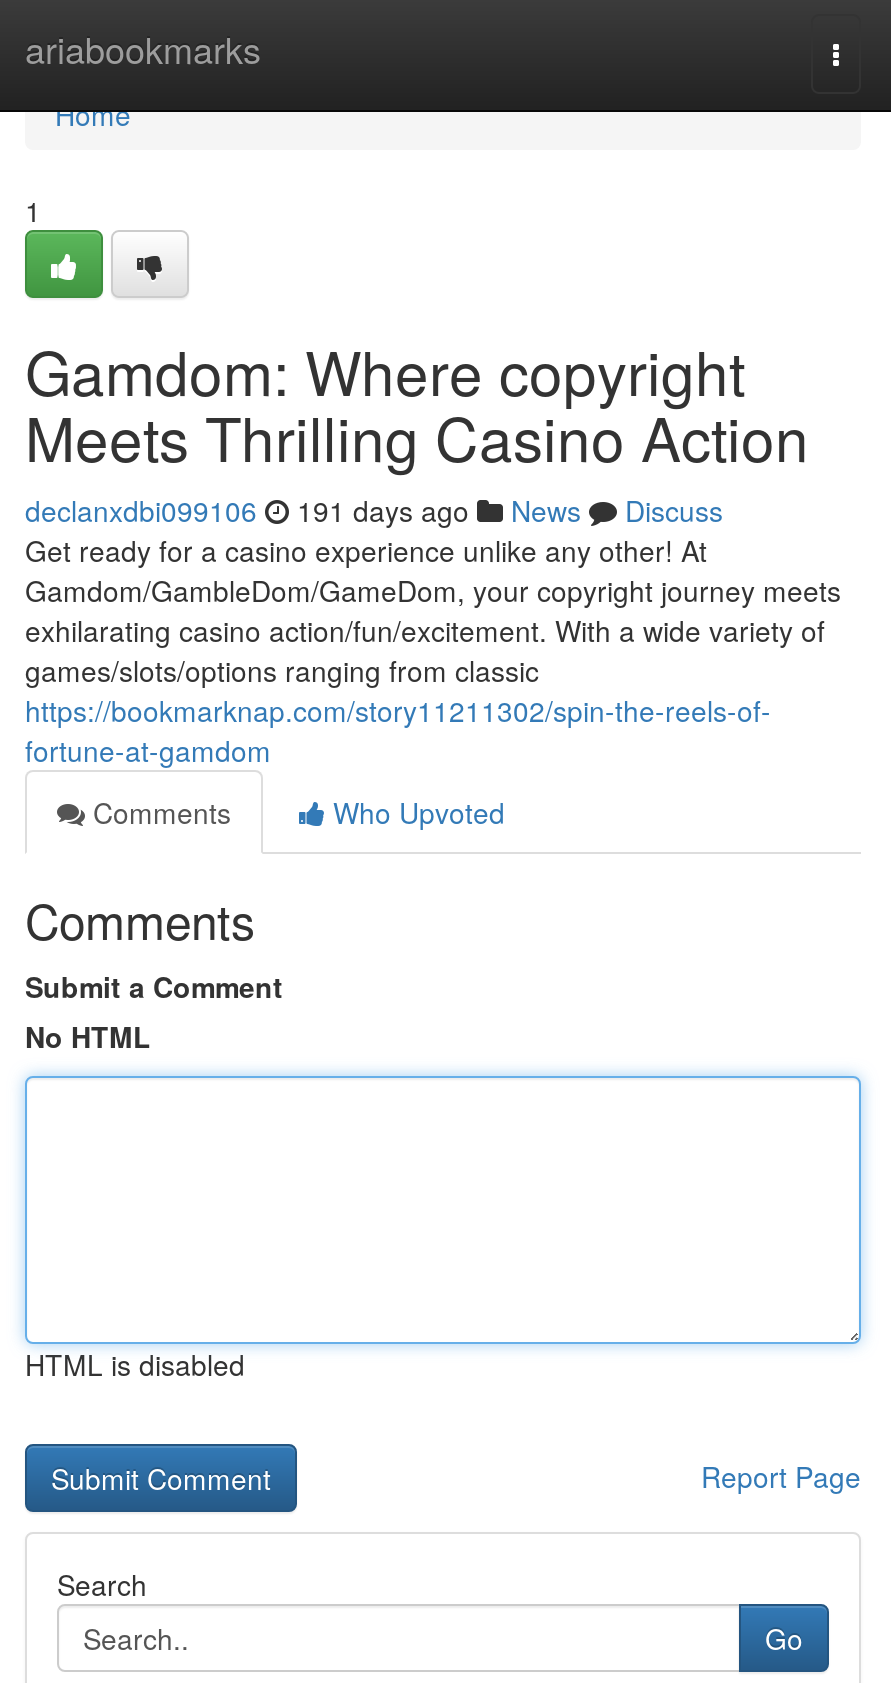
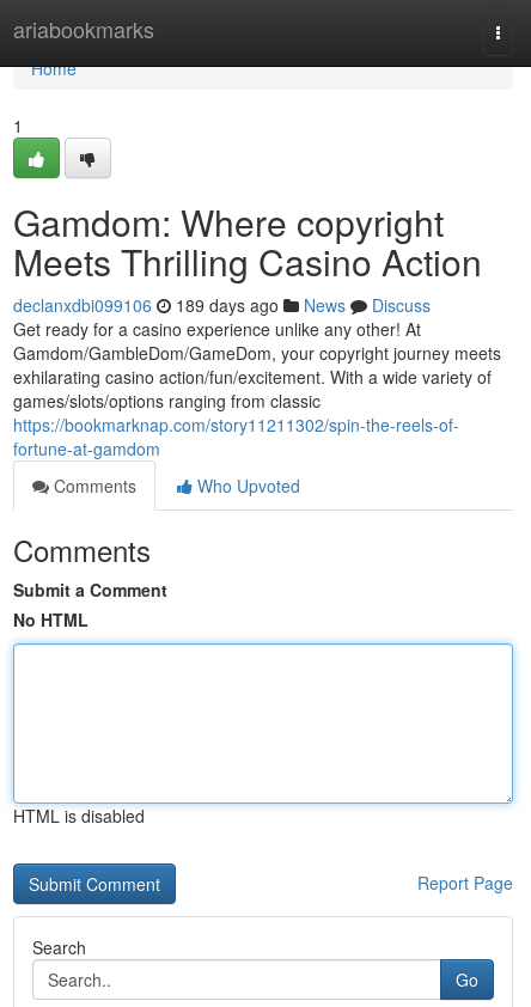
- declanxdbi099106 191 days ago News Discuss
+ declanxdbi099106 189 days ago News Discuss
